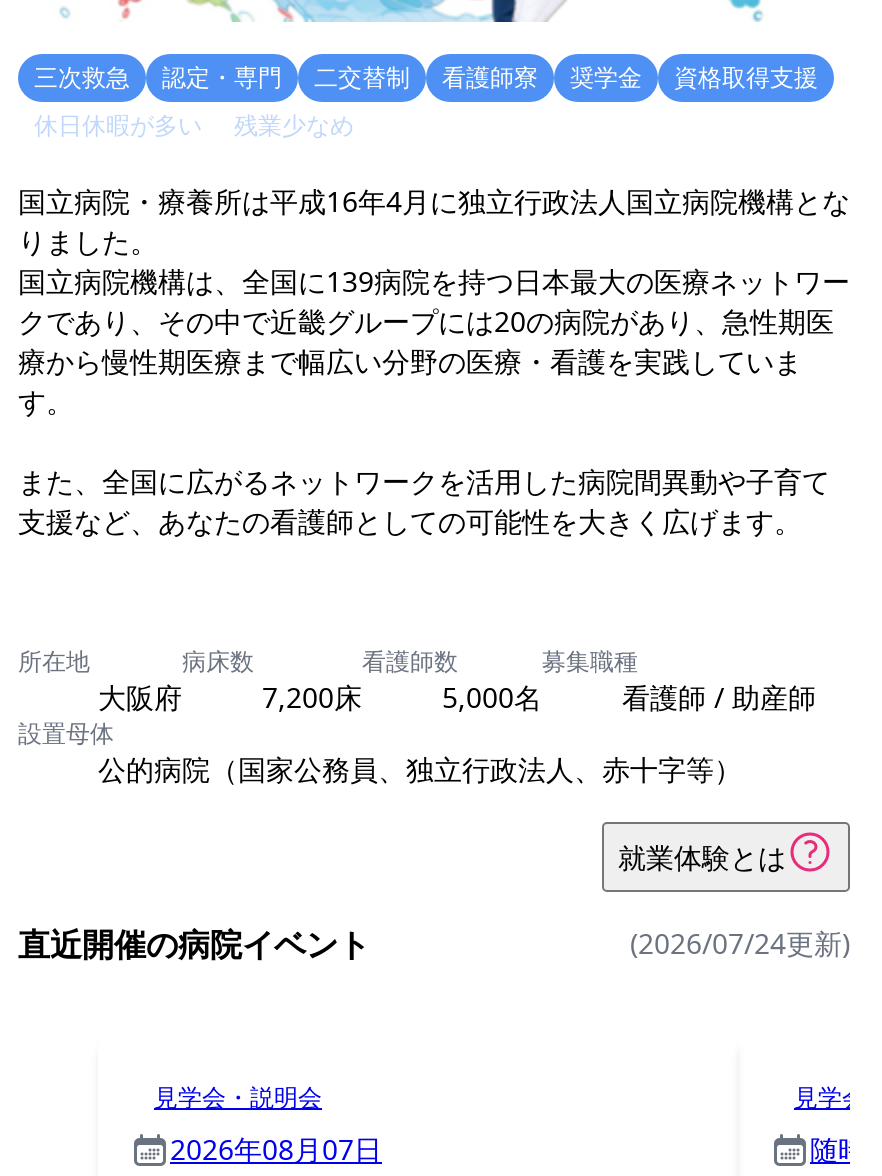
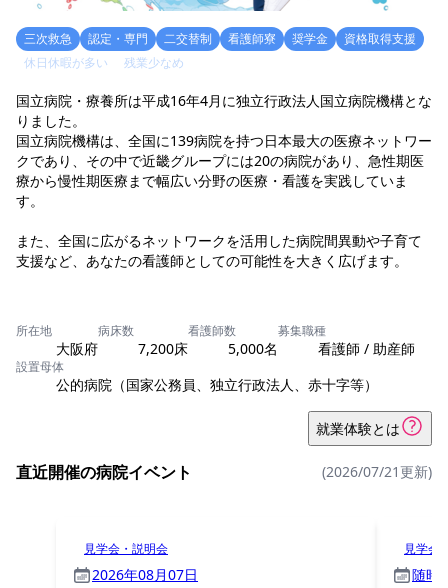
- (2026/07/24更新)
+ (2026/07/21更新)
